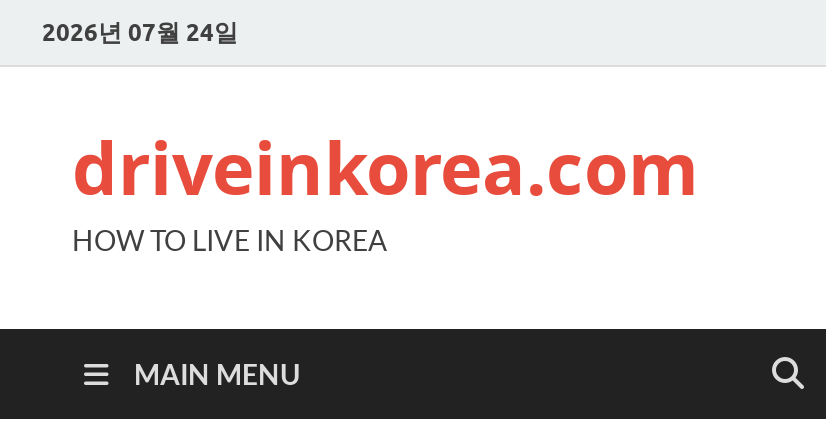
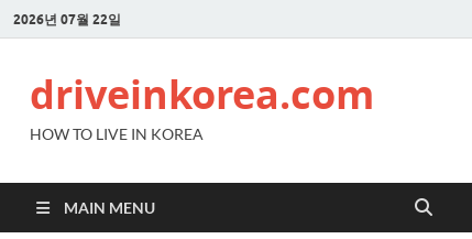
- 2026년 07월 24일
+ 2026년 07월 22일
